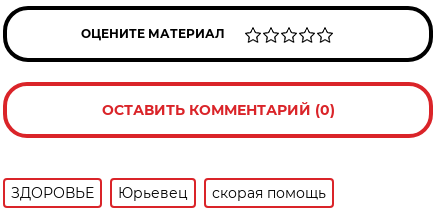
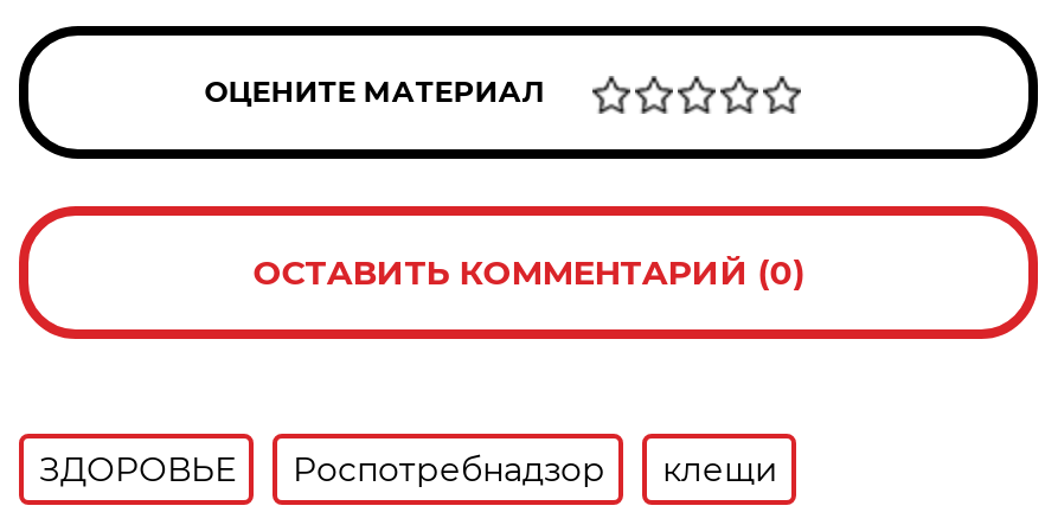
- Юрьевец
- скорая помощь
+ Роспотребнадзор
+ клещи
